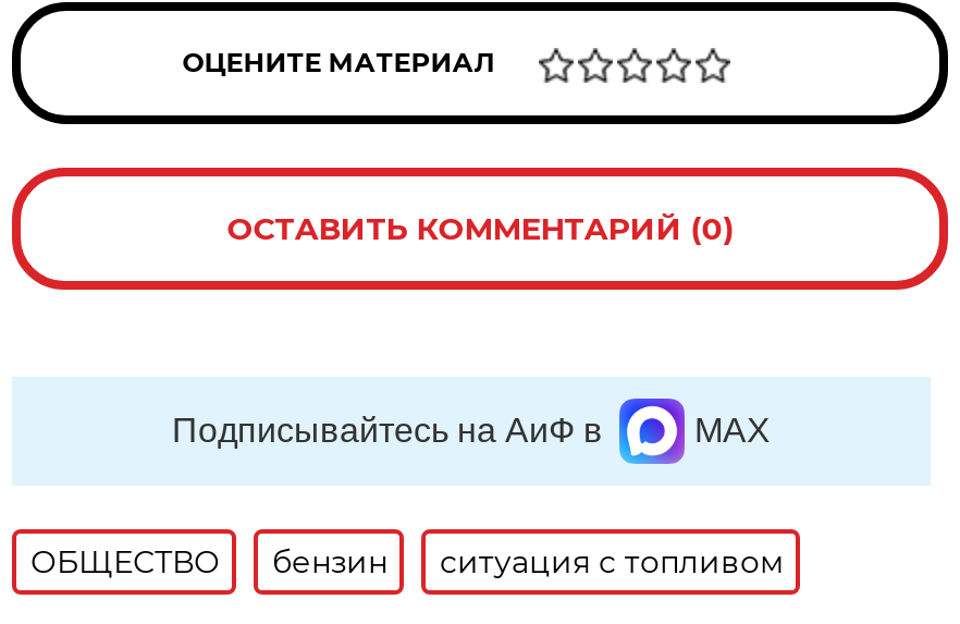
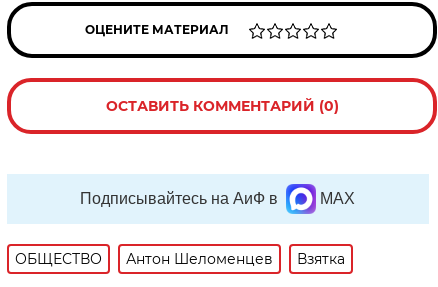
- бензин
- ситуация с топливом
+ Антон Шеломенцев
+ Взятка
